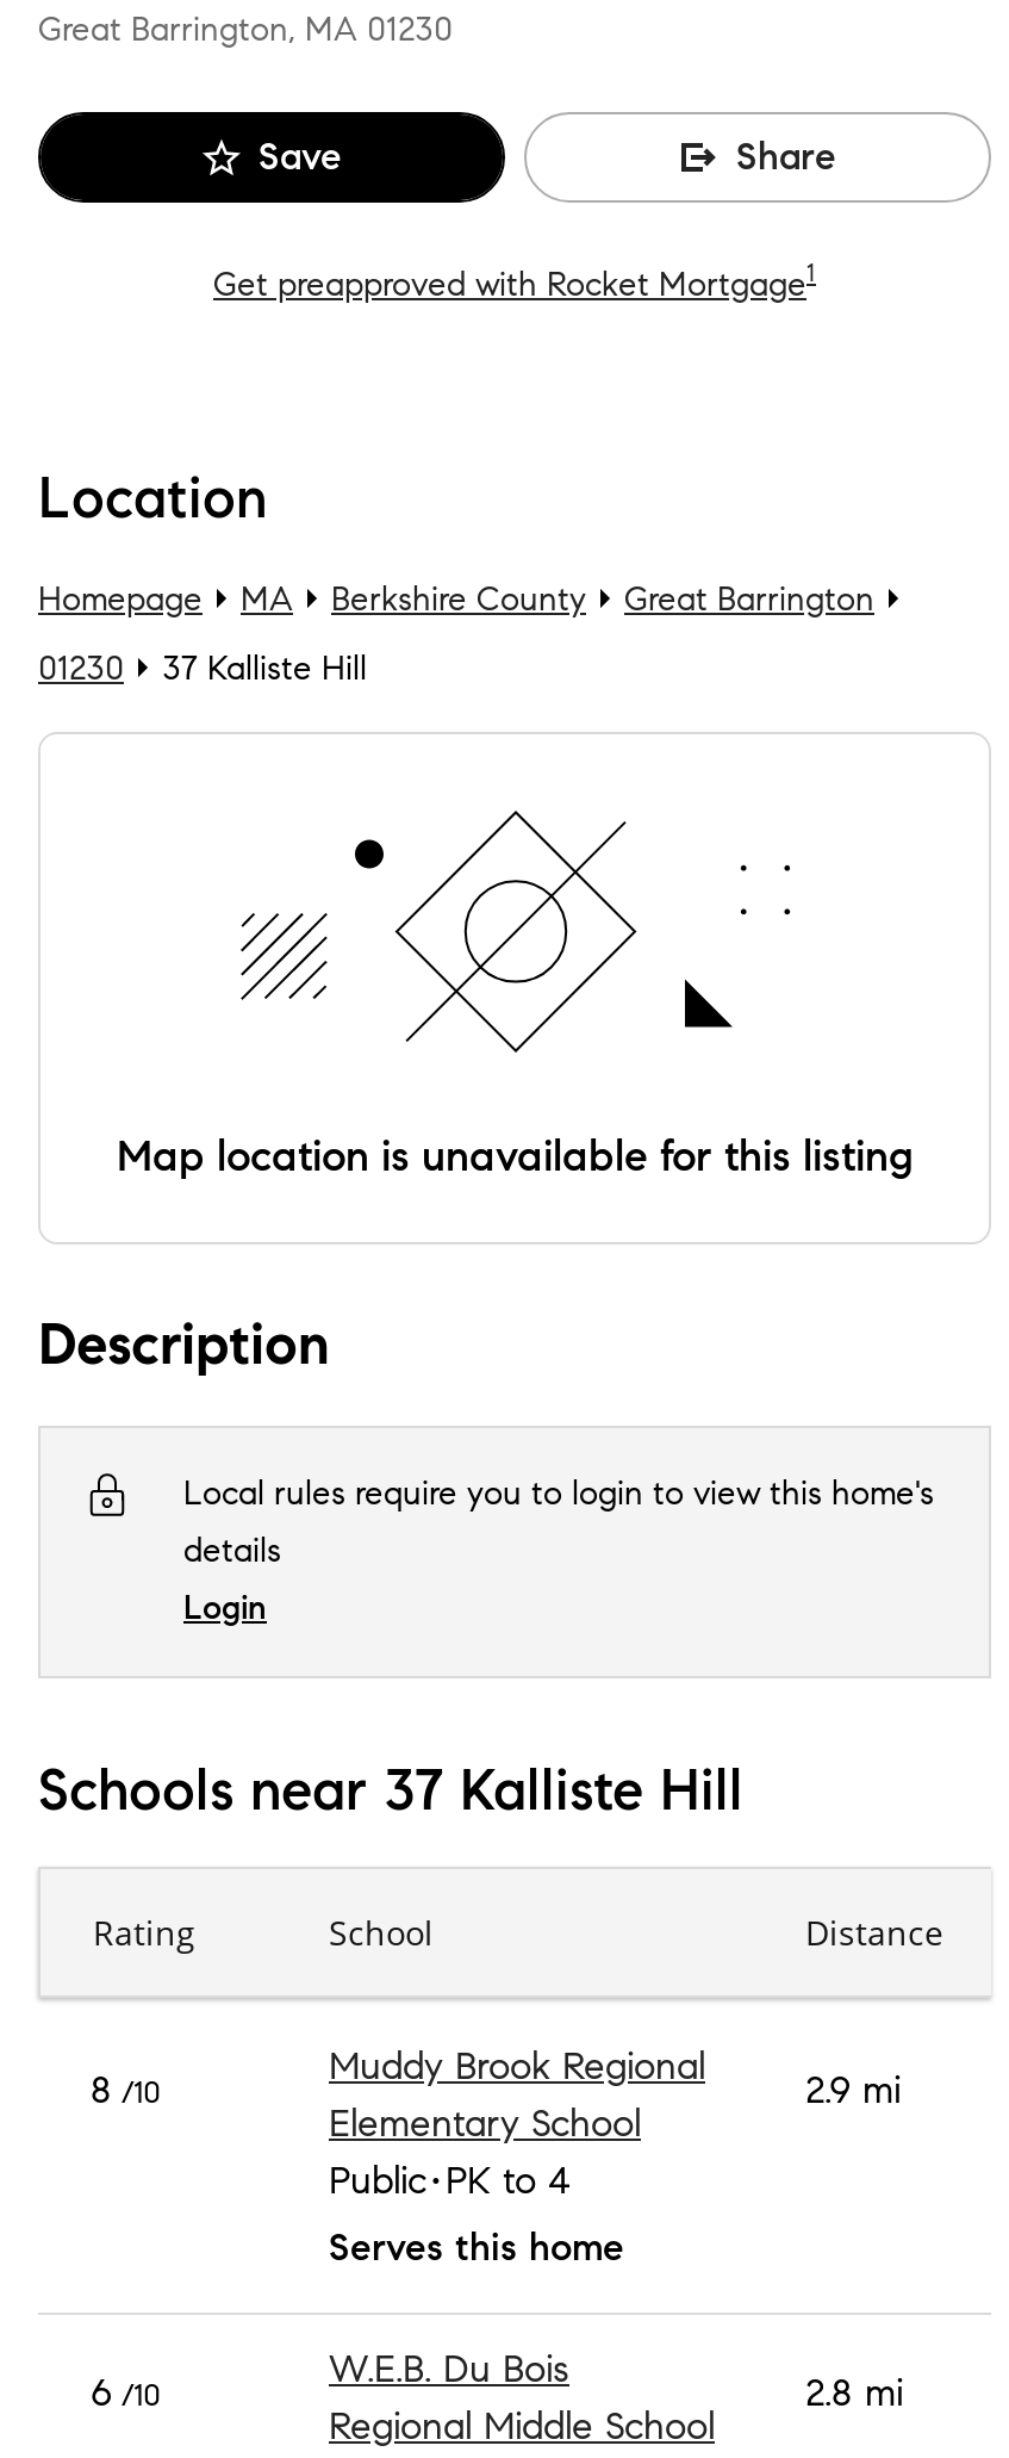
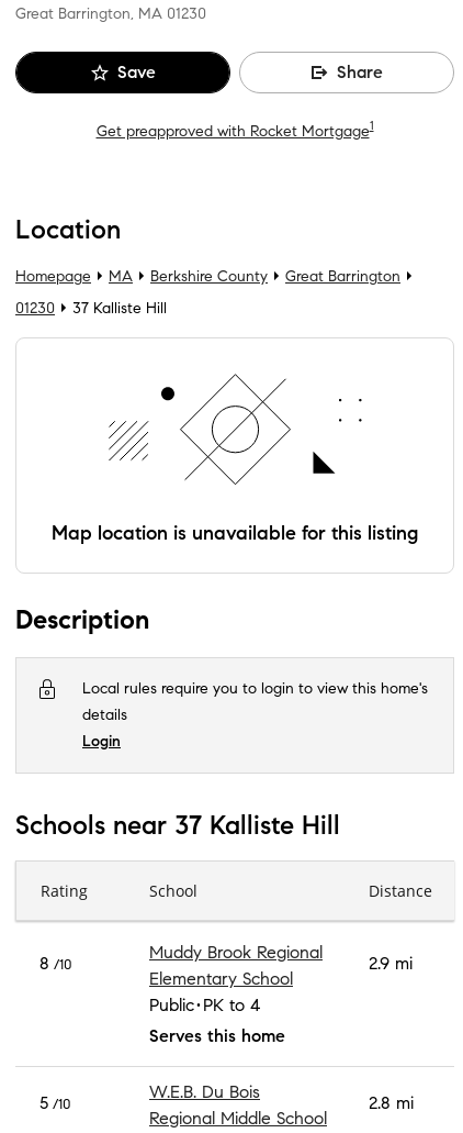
- 6 /10
+ 5 /10
